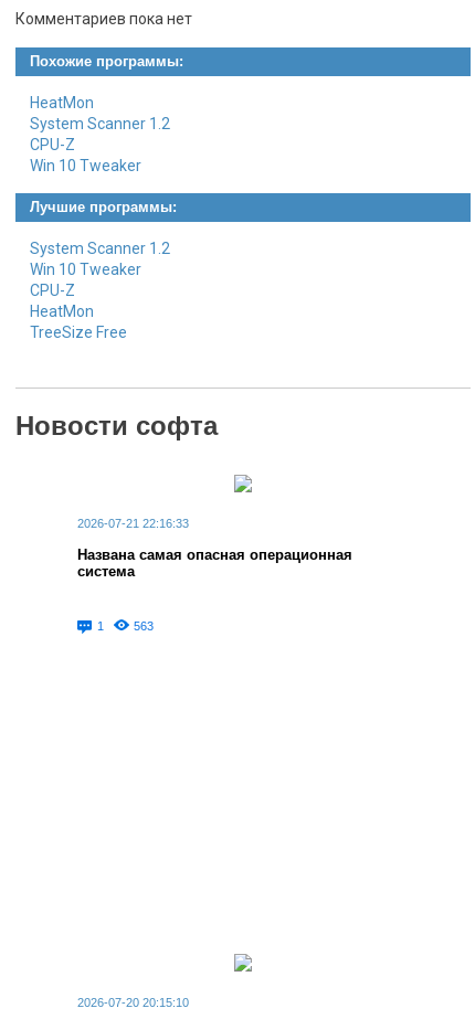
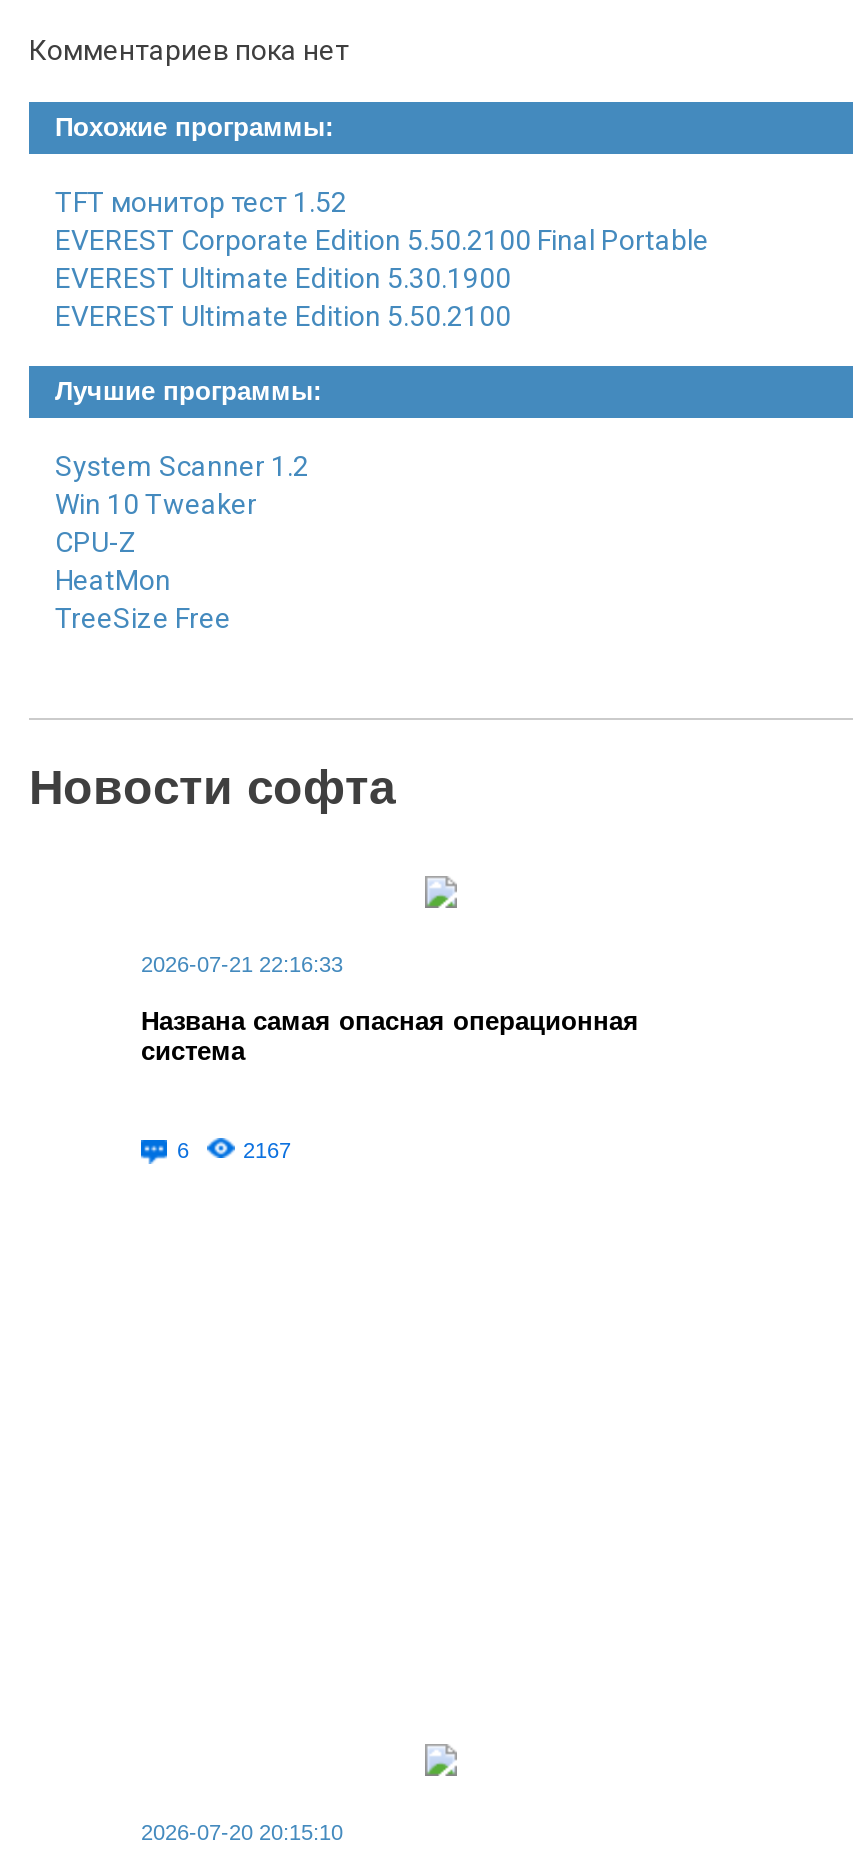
- HeatMon
- System Scanner 1.2
- CPU-Z
- Win 10 Tweaker
+ TFT монитор тест 1.52
+ EVEREST Corporate Edition 5.50.2100 Final Portable
+ EVEREST Ultimate Edition 5.30.1900
+ EVEREST Ultimate Edition 5.50.2100

- 1
+ 6

- 563
+ 2167
